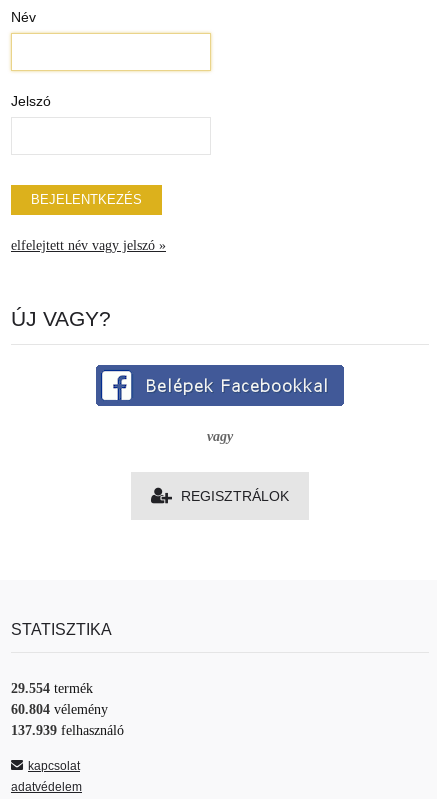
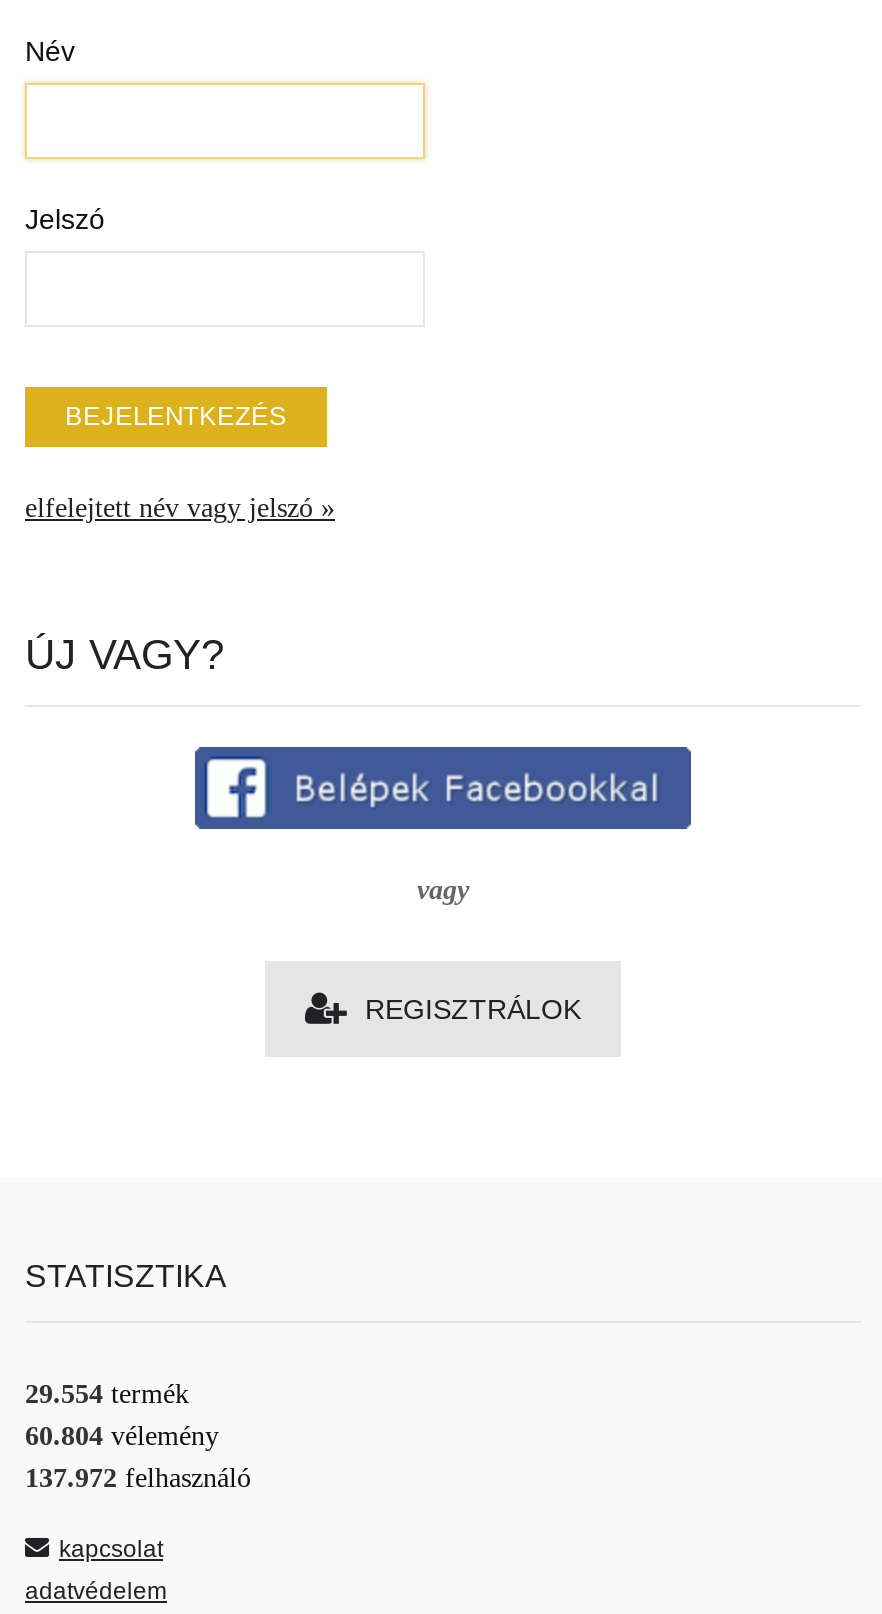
- 137.939 felhasználó
+ 137.972 felhasználó
